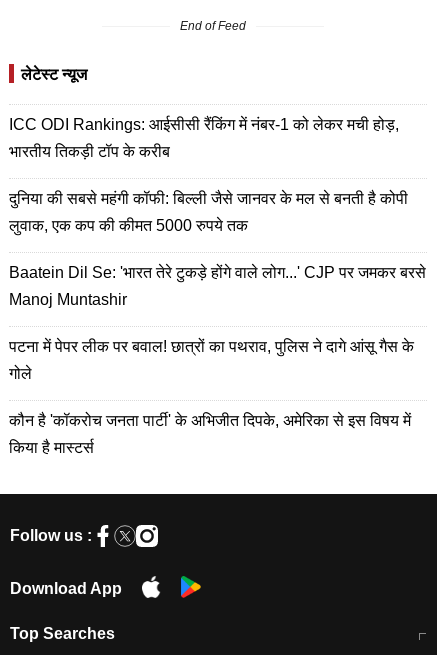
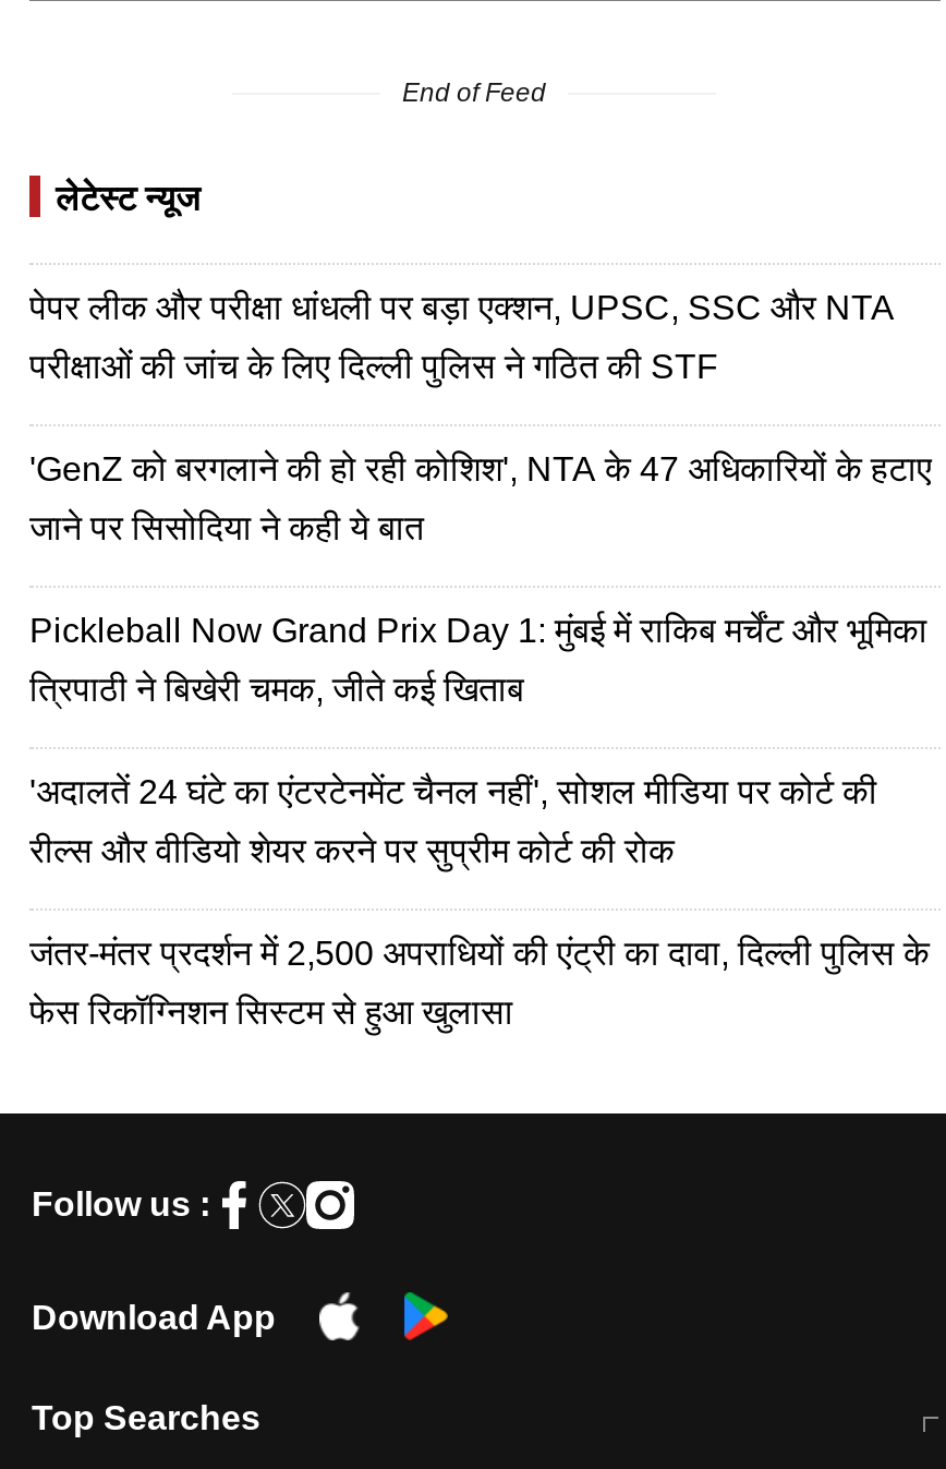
- ICC ODI Rankings: आईसीसी रैंकिंग में नंबर-1 को लेकर मची होड़,
+ पेपर लीक और परीक्षा धांधली पर बड़ा एक्शन, UPSC, SSC और NTA

- भारतीय तिकड़ी टॉप के करीब
+ परीक्षाओं की जांच के लिए दिल्ली पुलिस ने गठित की STF

- दुनिया की सबसे महंगी कॉफी: बिल्ली जैसे जानवर के मल से बनती है कोपी
+ 'GenZ को बरगलाने की हो रही कोशिश', NTA के 47 अधिकारियों के हटाए

- लुवाक, एक कप की कीमत 5000 रुपये तक
+ जाने पर सिसोदिया ने कही ये बात

- Baatein Dil Se: 'भारत तेरे टुकड़े होंगे वाले लोग...' CJP पर जमकर बरसे
+ Pickleball Now Grand Prix Day 1: मुंबई में राकिब मर्चेंट और भूमिका

- Manoj Muntashir
+ त्रिपाठी ने बिखेरी चमक, जीते कई खिताब

- पटना में पेपर लीक पर बवाल! छात्रों का पथराव, पुलिस ने दागे आंसू गैस के
+ 'अदालतें 24 घंटे का एंटरटेनमेंट चैनल नहीं', सोशल मीडिया पर कोर्ट की

- गोले
+ रील्स और वीडियो शेयर करने पर सुप्रीम कोर्ट की रोक

- कौन है 'कॉकरोच जनता पार्टी' के अभिजीत दिपके, अमेरिका से इस विषय में
+ जंतर-मंतर प्रदर्शन में 2,500 अपराधियों की एंट्री का दावा, दिल्ली पुलिस के

- किया है मास्टर्स
+ फेस रिकॉग्निशन सिस्टम से हुआ खुलासा
